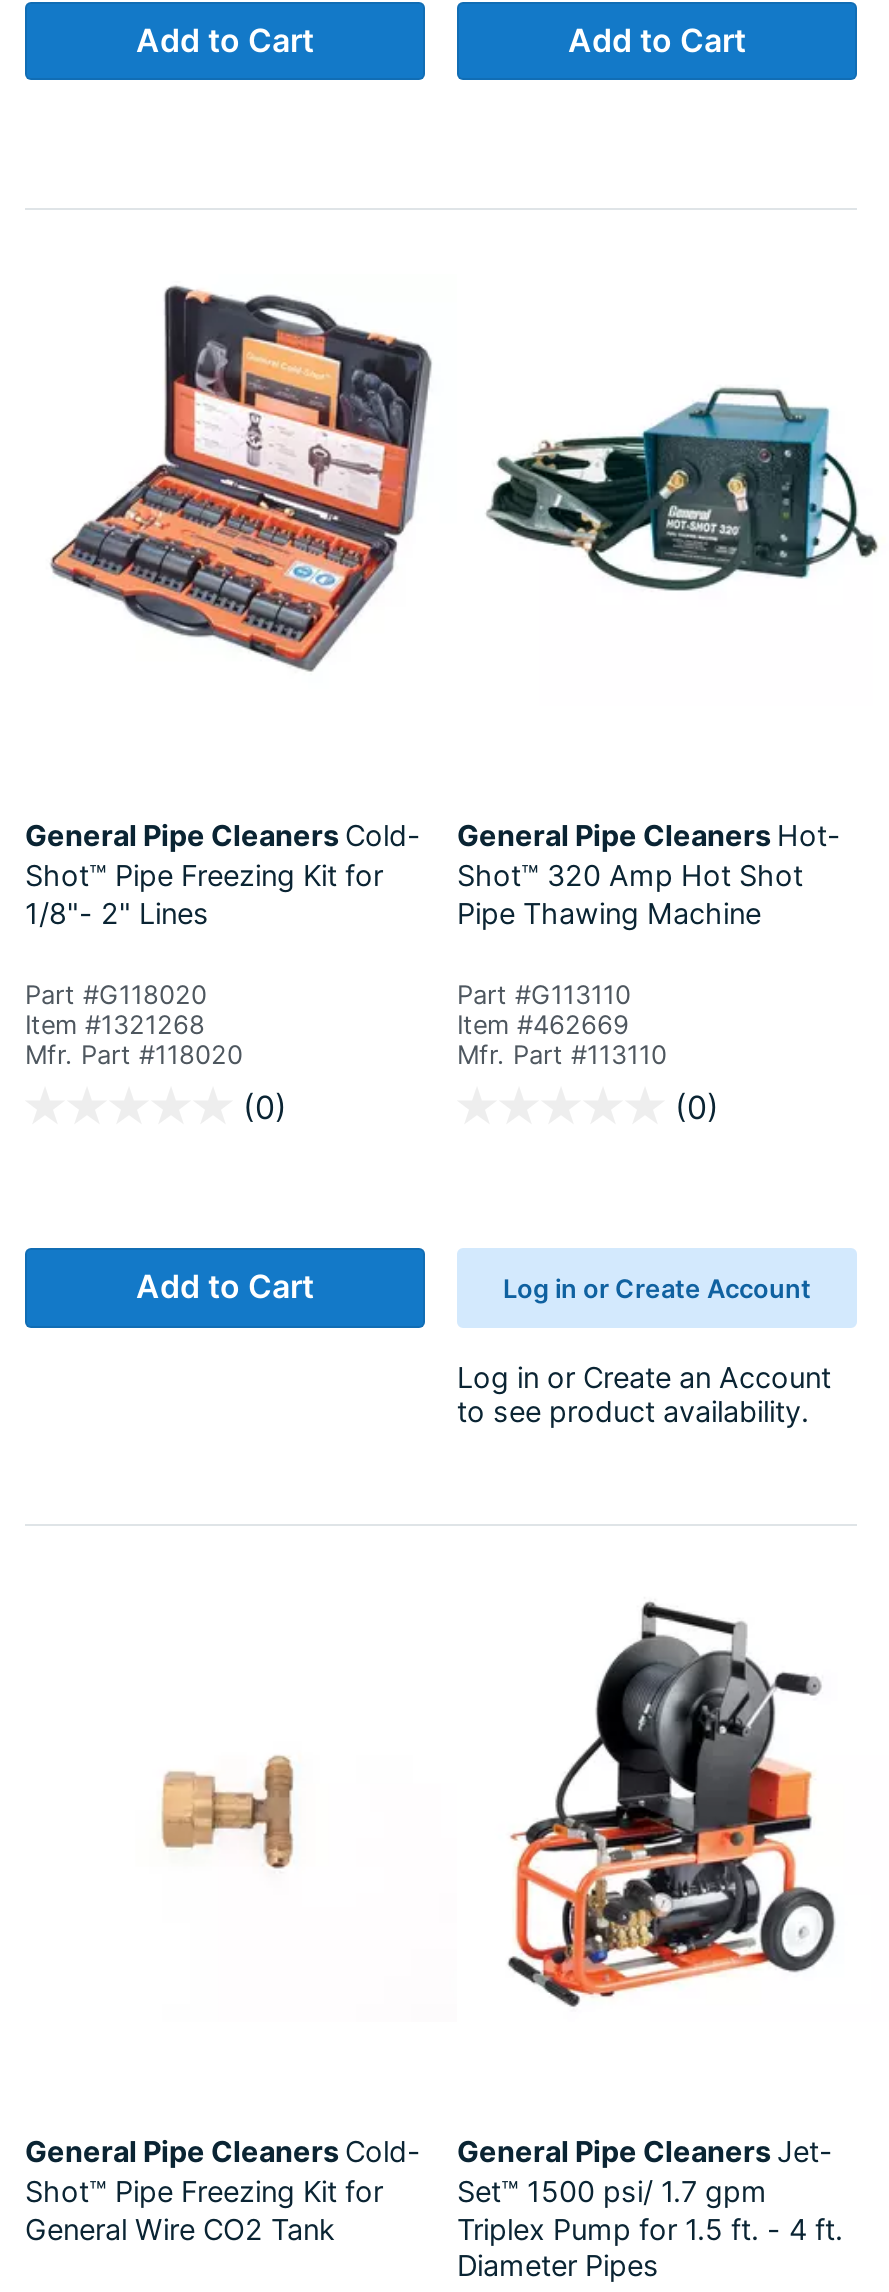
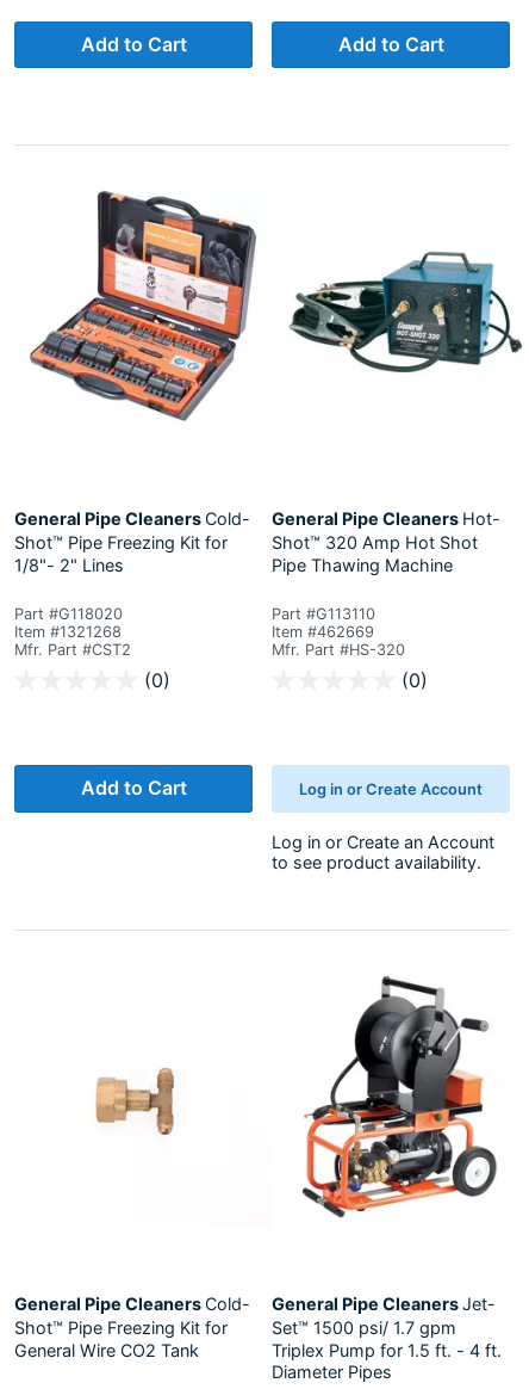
- Mfr. Part #118020
+ Mfr. Part #CST2

- Mfr. Part #113110
+ Mfr. Part #HS-320
